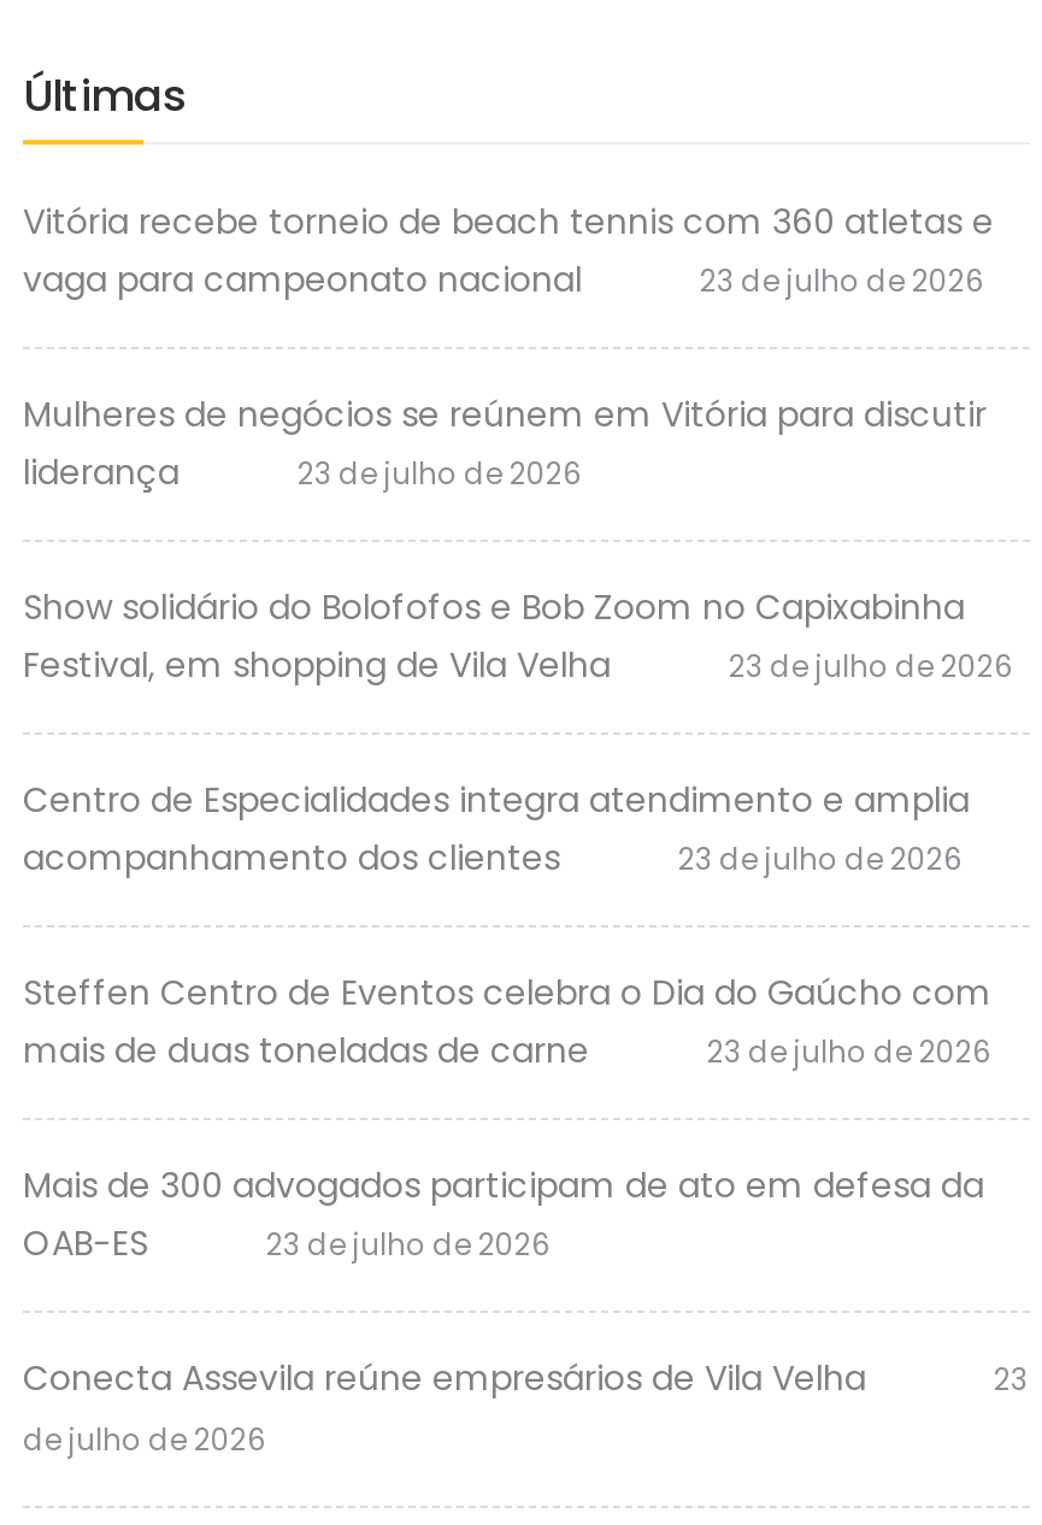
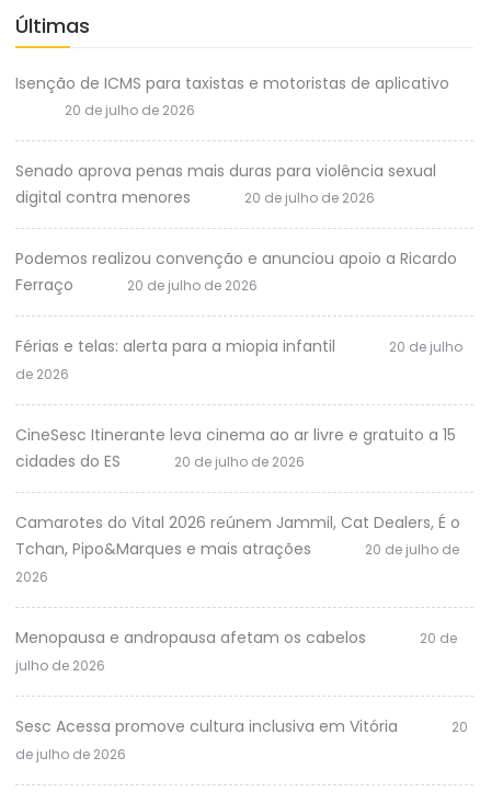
- Vitória recebe torneio de beach tennis com 360 atletas e
- vaga para campeonato nacional
- 23 de julho de 2026
- Mulheres de negócios se reúnem em Vitória para discutir
- liderança
- 23 de julho de 2026
- Show solidário do Bolofofos e Bob Zoom no Capixabinha
- Festival, em shopping de Vila Velha
- 23 de julho de 2026
- Centro de Especialidades integra atendimento e amplia
- acompanhamento dos clientes
- 23 de julho de 2026
- Steffen Centro de Eventos celebra o Dia do Gaúcho com
- mais de duas toneladas de carne
- 23 de julho de 2026
- Mais de 300 advogados participam de ato em defesa da
- OAB-ES
- 23 de julho de 2026
- Conecta Assevila reúne empresários de Vila Velha
- 23
+ Isenção de ICMS para taxistas e motoristas de aplicativo
+ 20 de julho de 2026
+ Senado aprova penas mais duras para violência sexual
+ digital contra menores
+ 20 de julho de 2026
+ Podemos realizou convenção e anunciou apoio a Ricardo
+ Ferraço
+ 20 de julho de 2026
+ Férias e telas: alerta para a miopia infantil
+ 20 de julho
+ de 2026
+ CineSesc Itinerante leva cinema ao ar livre e gratuito a 15
+ cidades do ES
+ 20 de julho de 2026
+ Camarotes do Vital 2026 reúnem Jammil, Cat Dealers, É o
+ Tchan, Pipo&Marques e mais atrações
+ 20 de julho de
+ 2026
+ Menopausa e andropausa afetam os cabelos
+ 20 de
+ julho de 2026
+ Sesc Acessa promove cultura inclusiva em Vitória
+ 20
